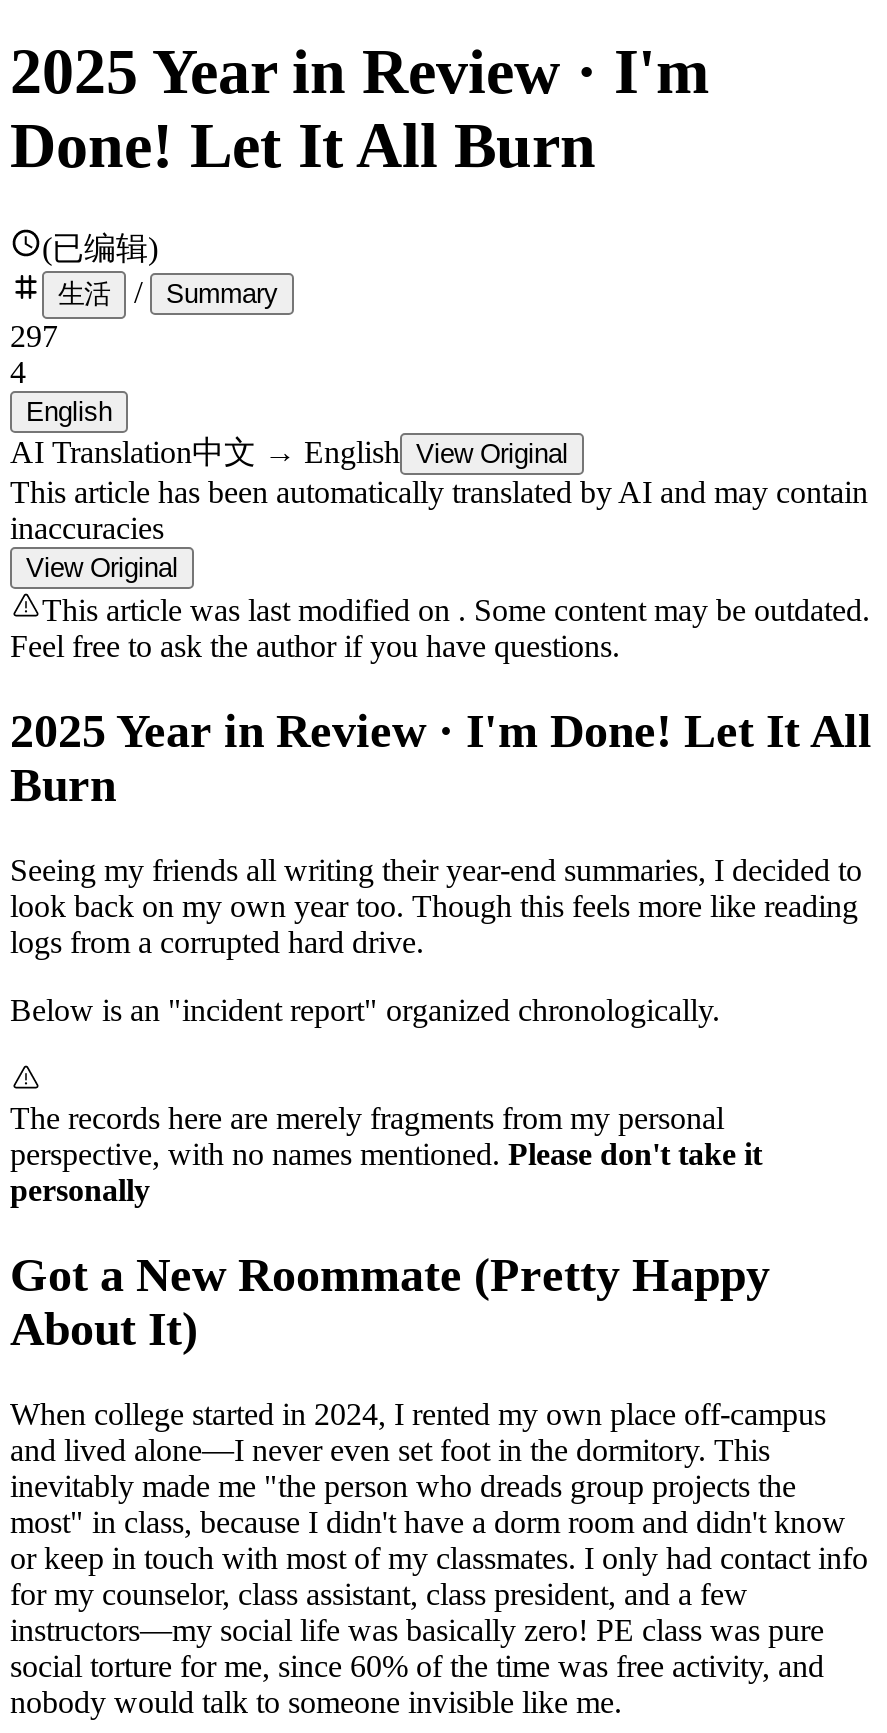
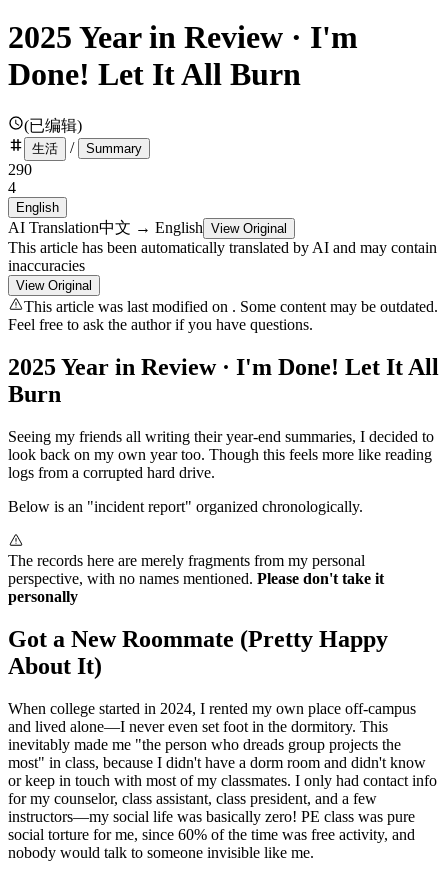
- 297
+ 290
